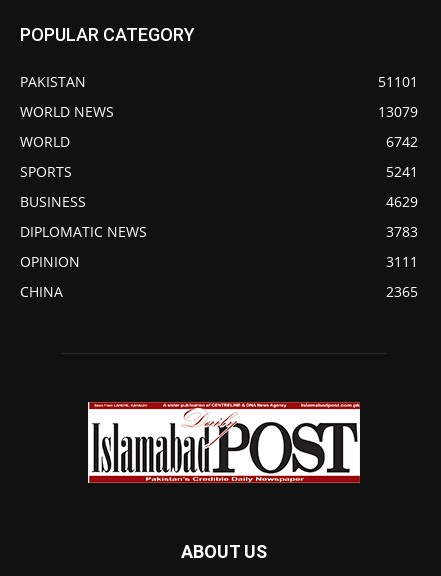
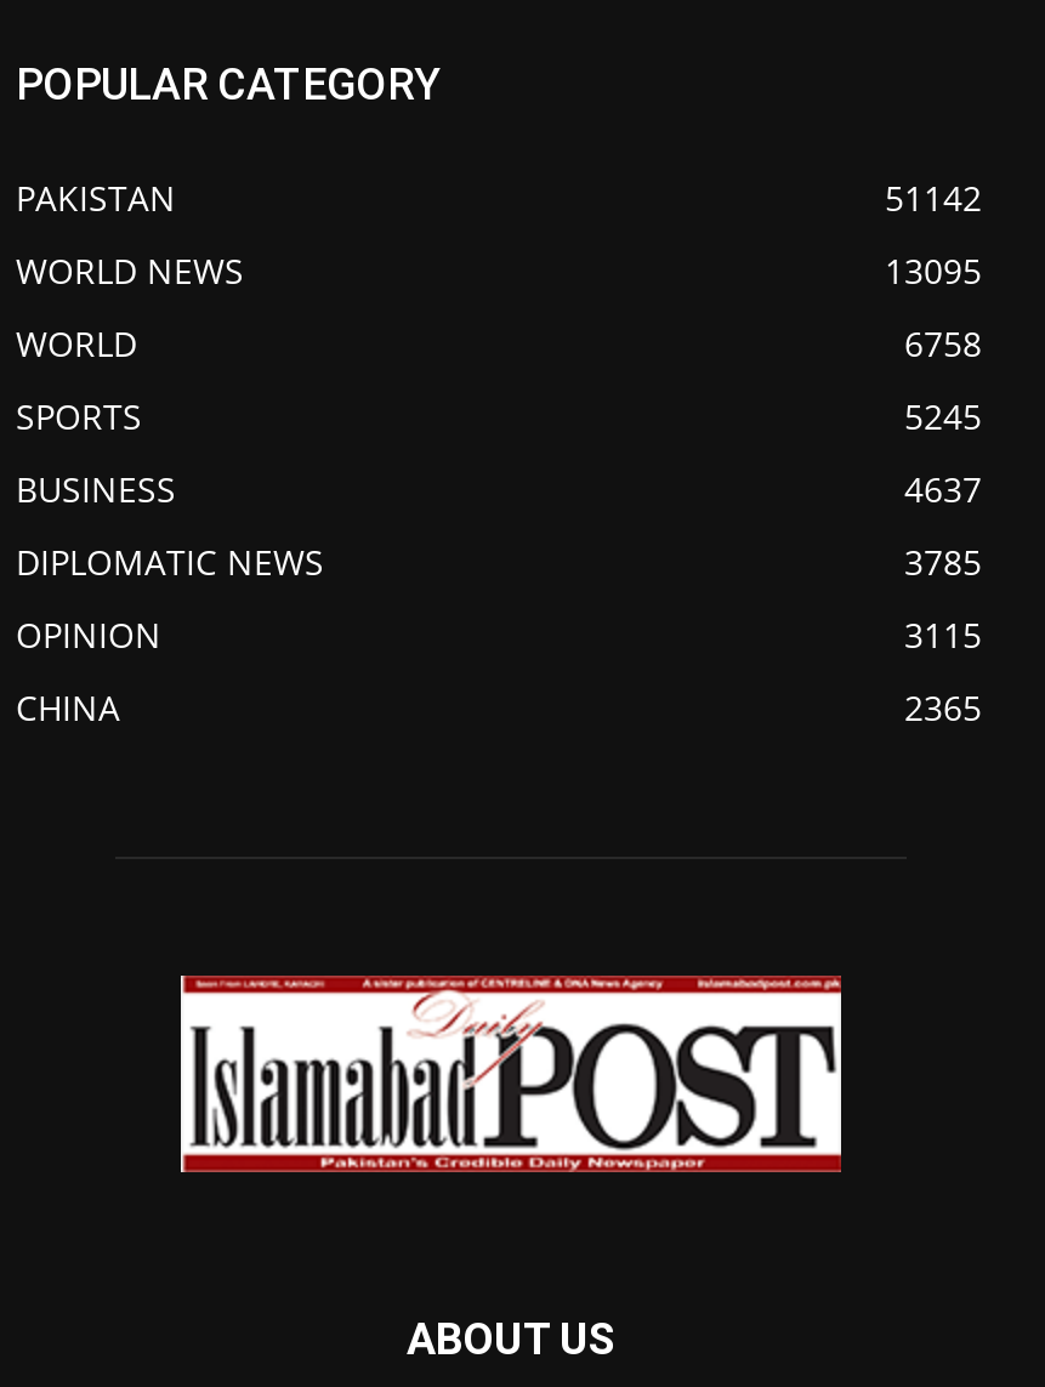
- 51101
+ 51142

- 13079
+ 13095

- 6742
+ 6758

- 5241
+ 5245

- 4629
+ 4637

- 3783
+ 3785

- 3111
+ 3115
